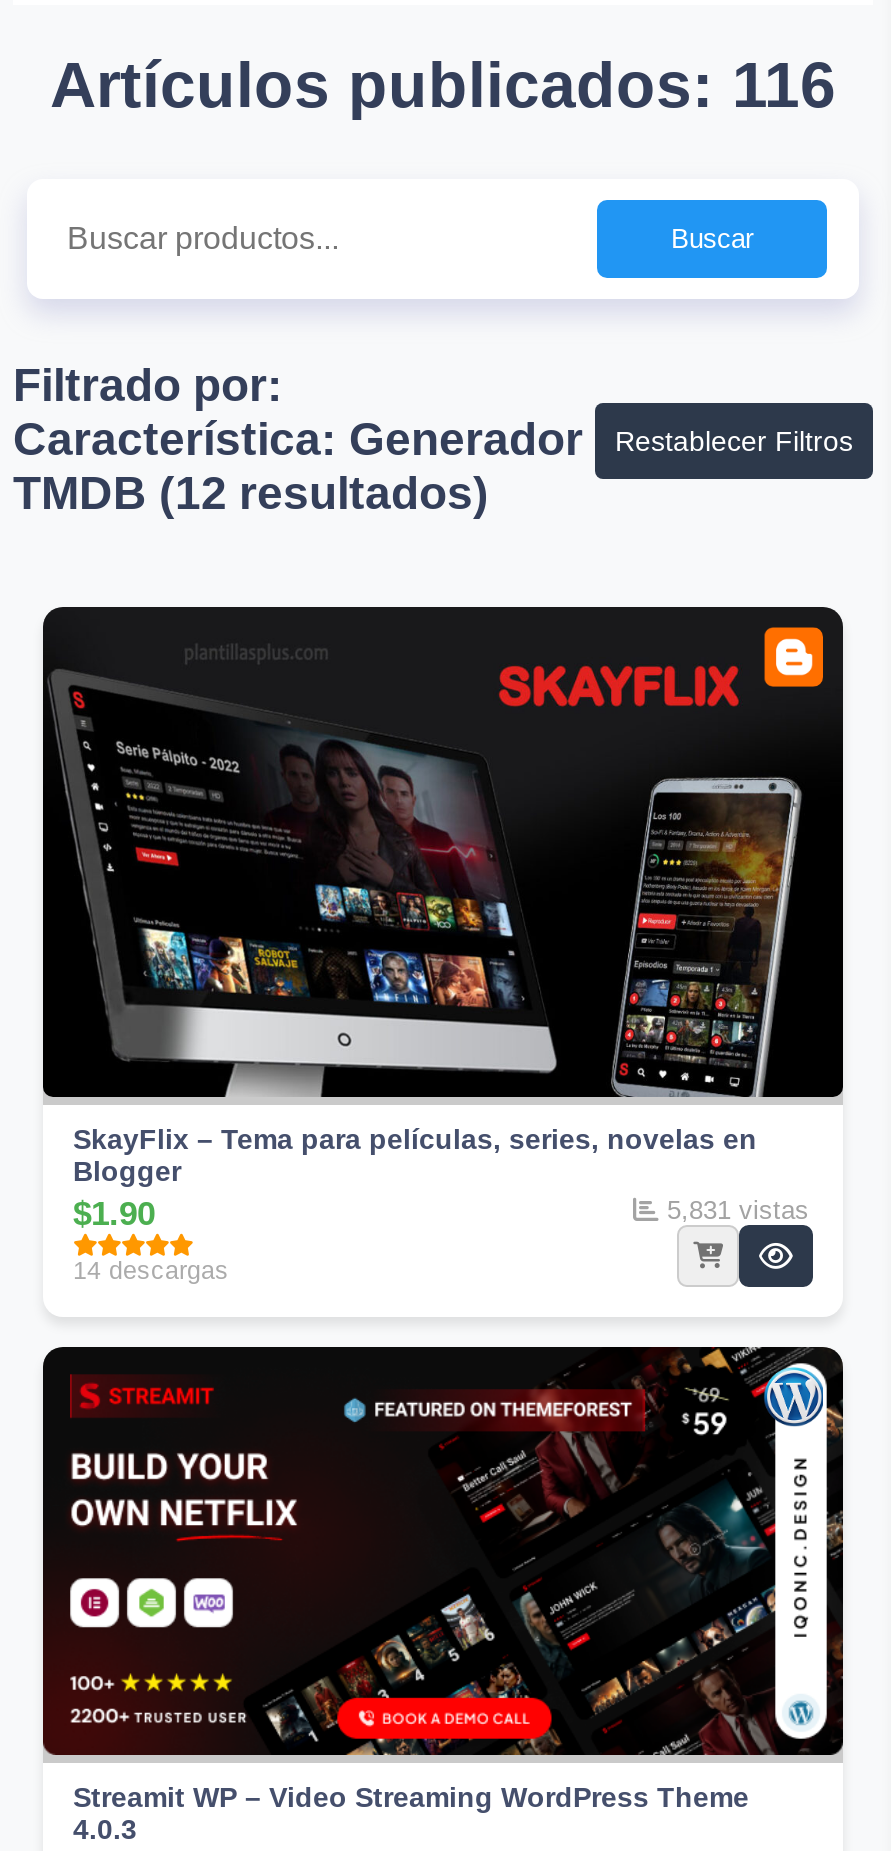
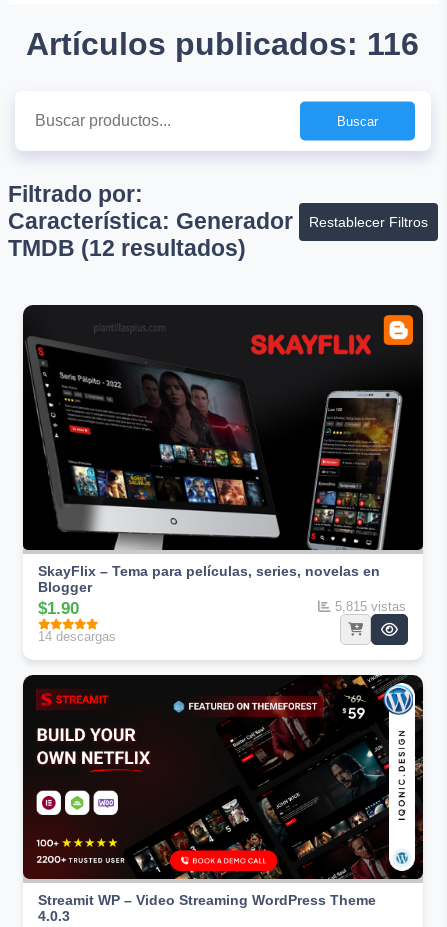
- 5,831 vistas
+ 5,815 vistas
